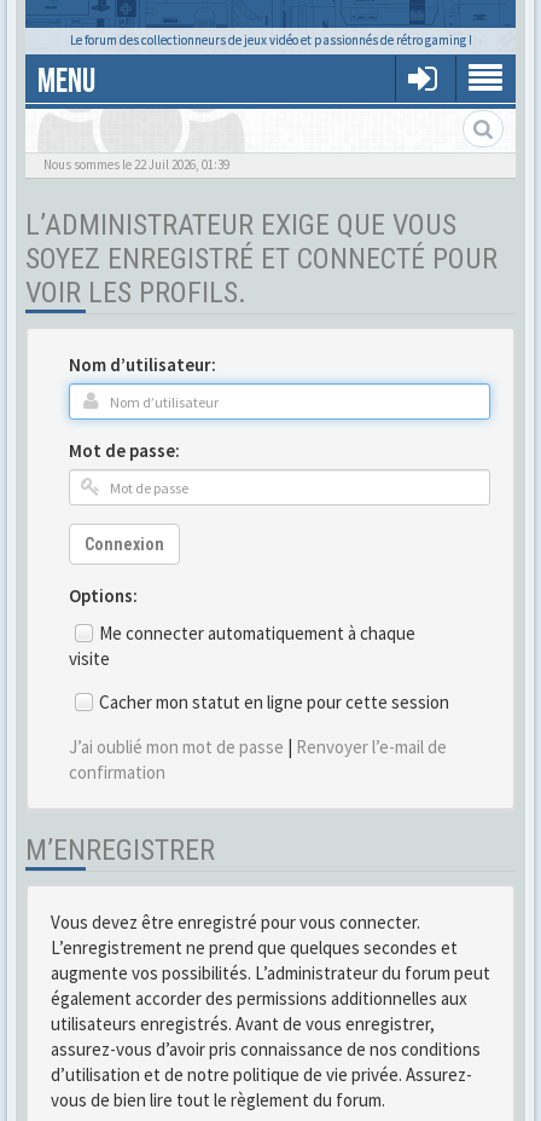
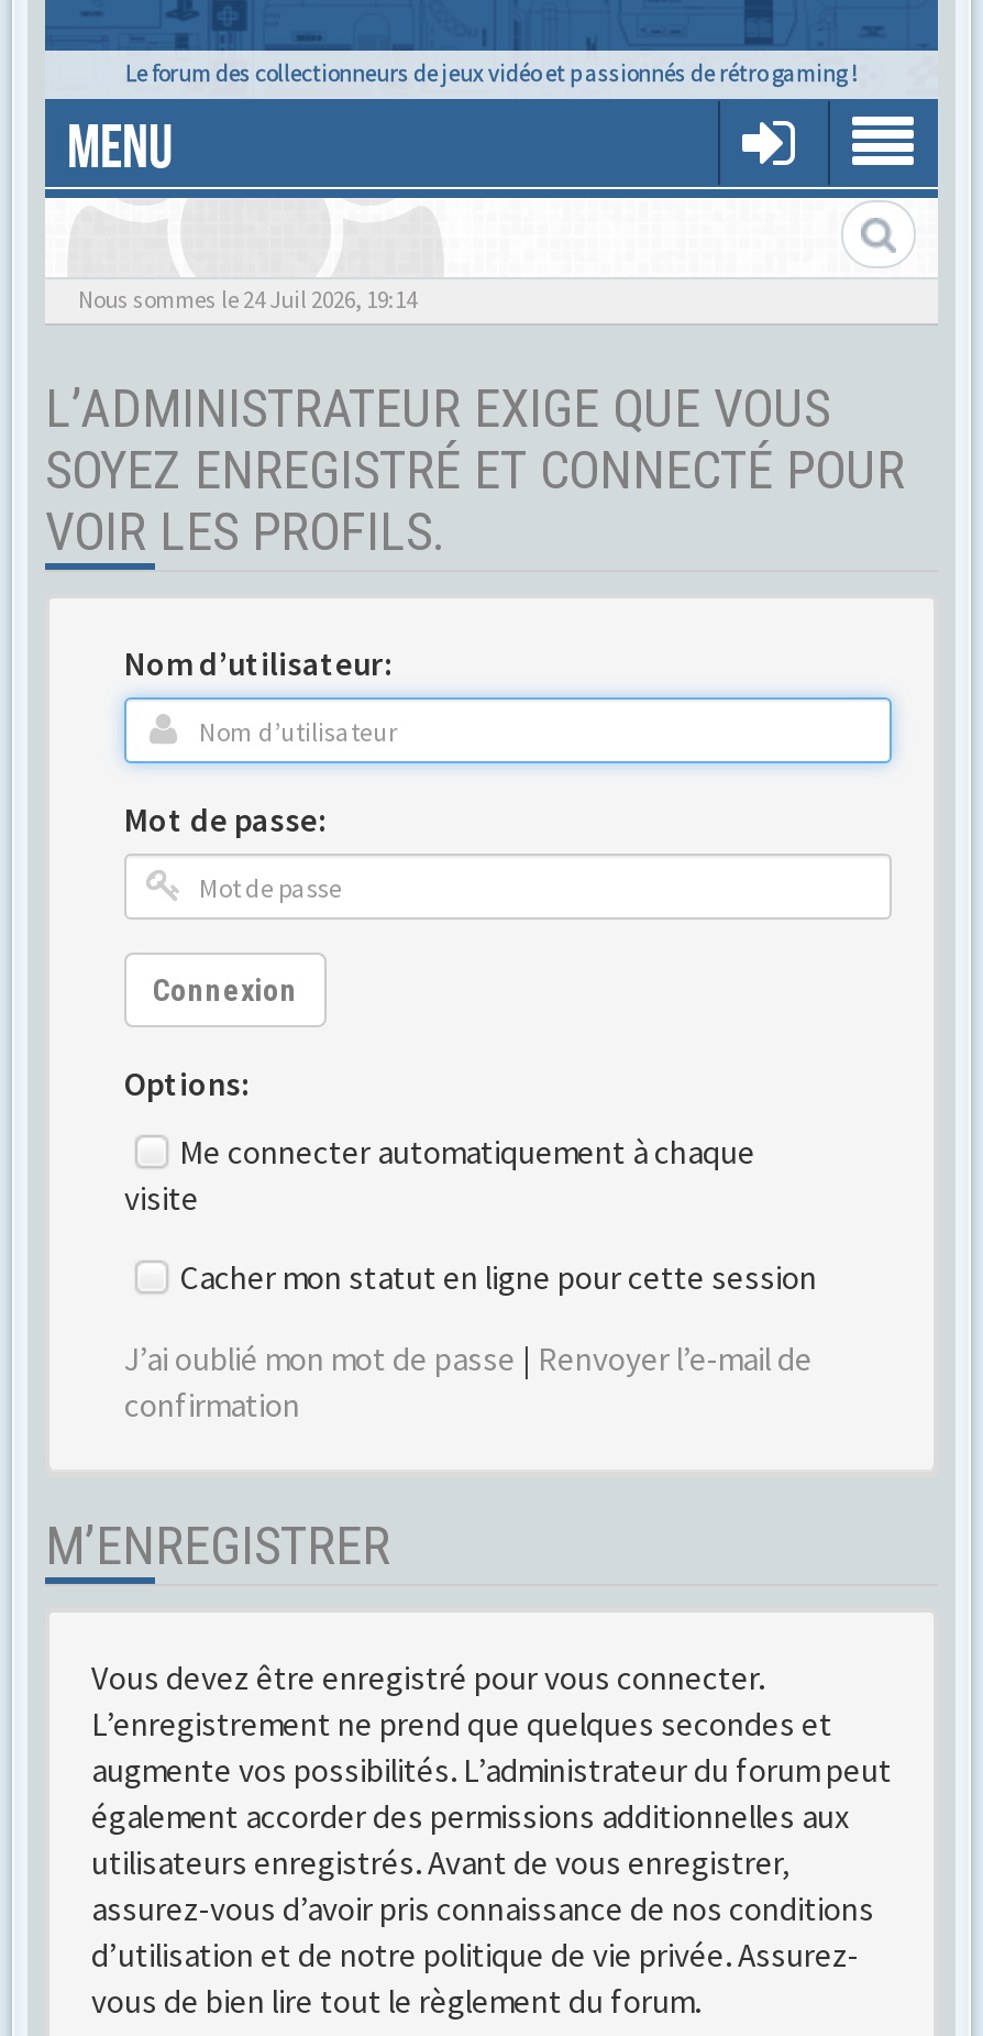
- Nous sommes le 22 Juil 2026, 01:39
+ Nous sommes le 24 Juil 2026, 19:14
